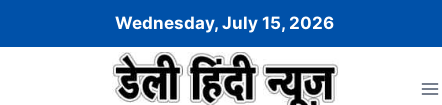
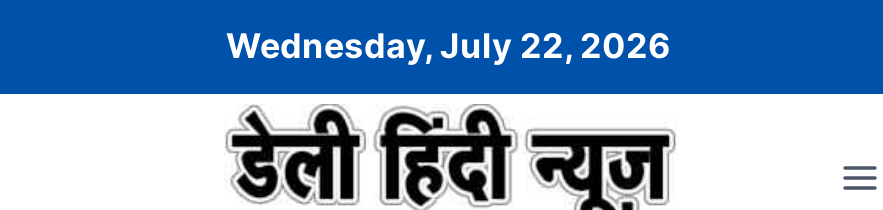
- Wednesday, July 15, 2026
+ Wednesday, July 22, 2026
